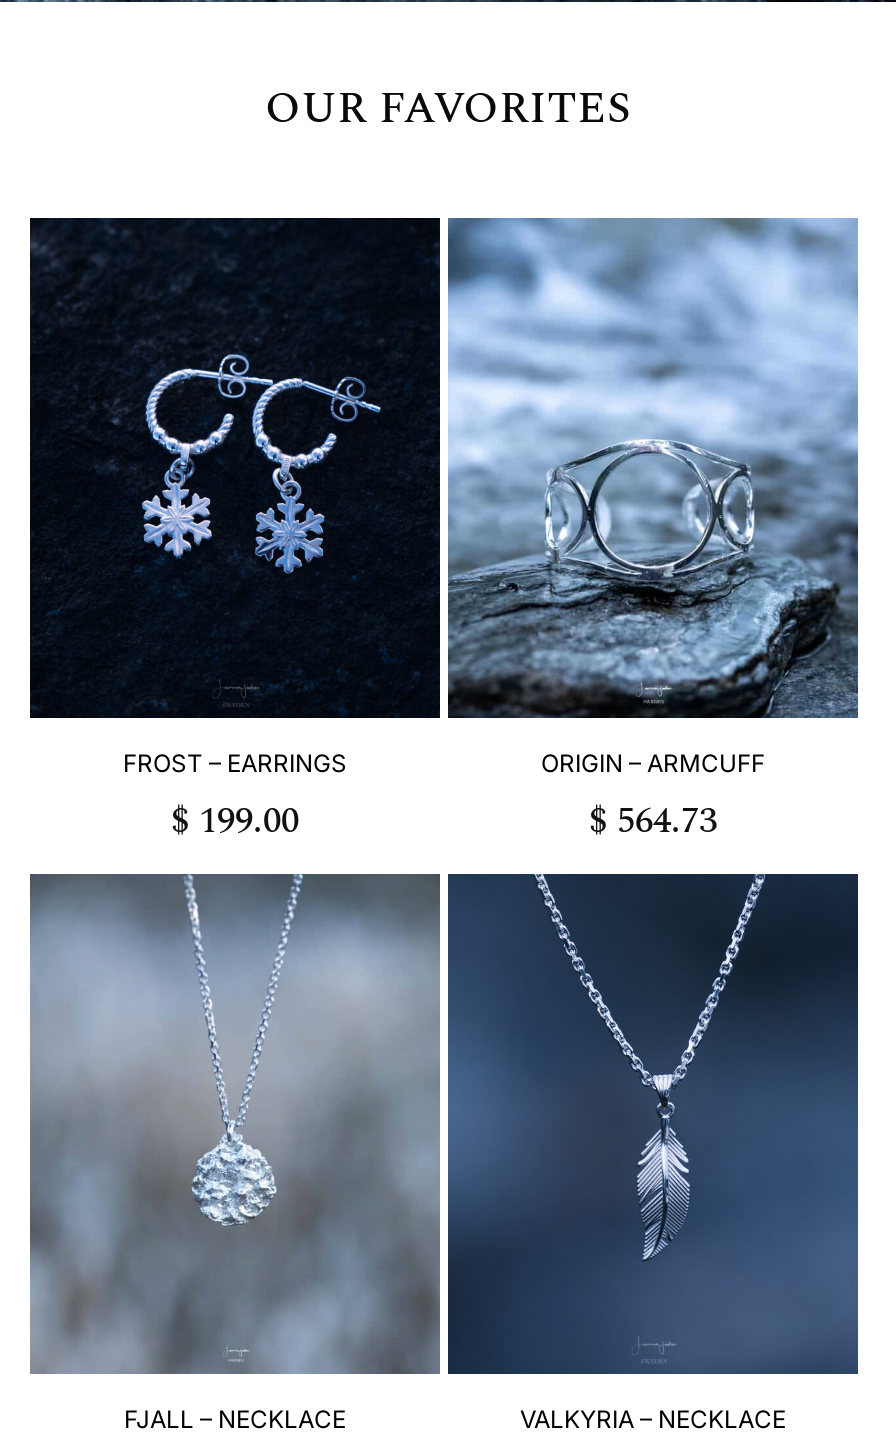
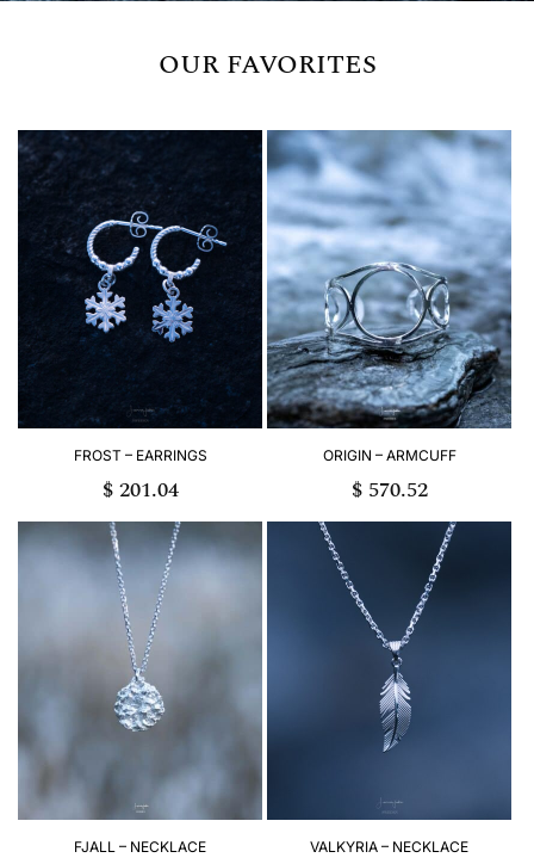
- $199.00
+ $201.04

- $564.73
+ $570.52
